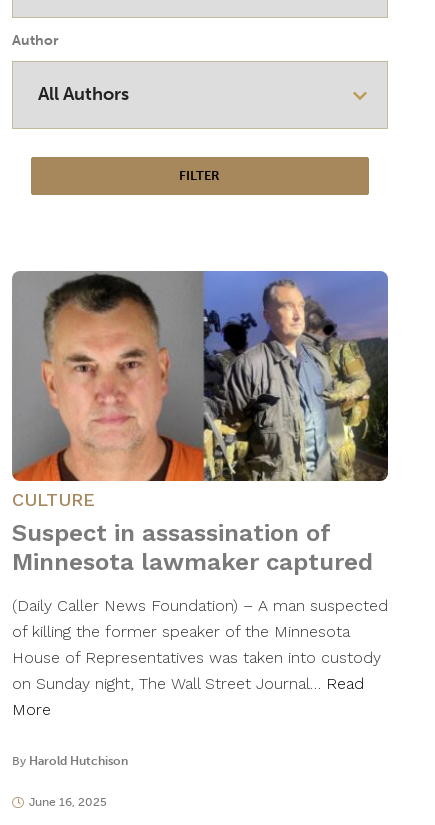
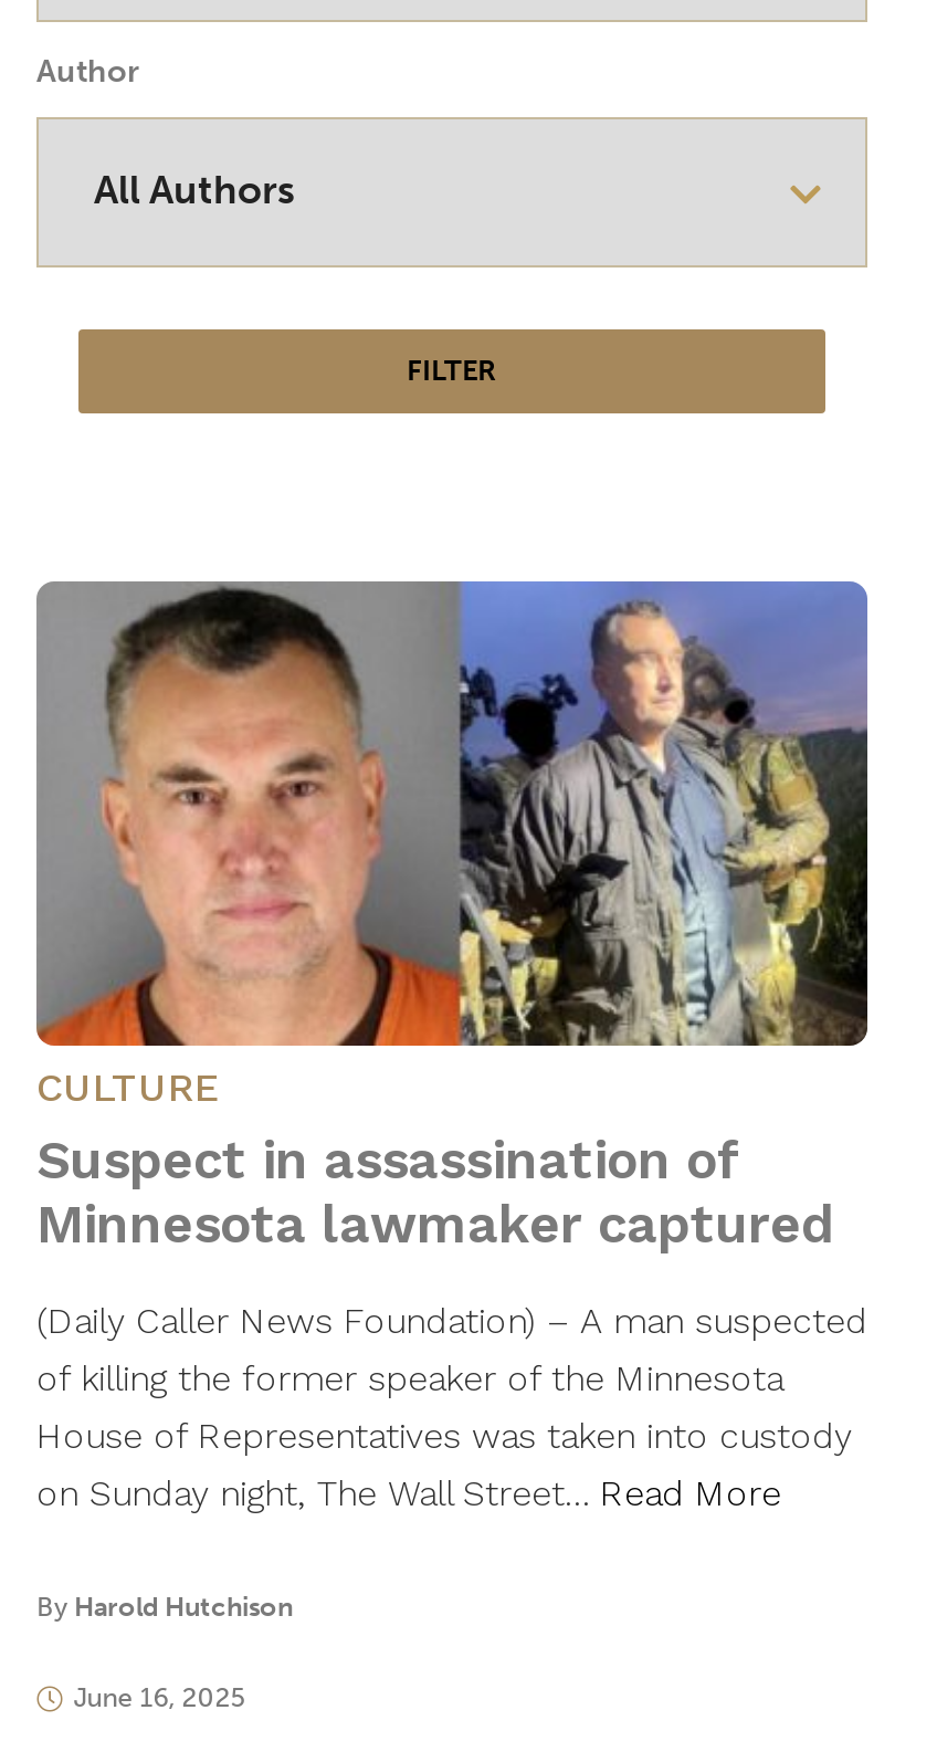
- on Sunday night, The Wall Street Journal… Read
- More
+ on Sunday night, The Wall Street… Read More
